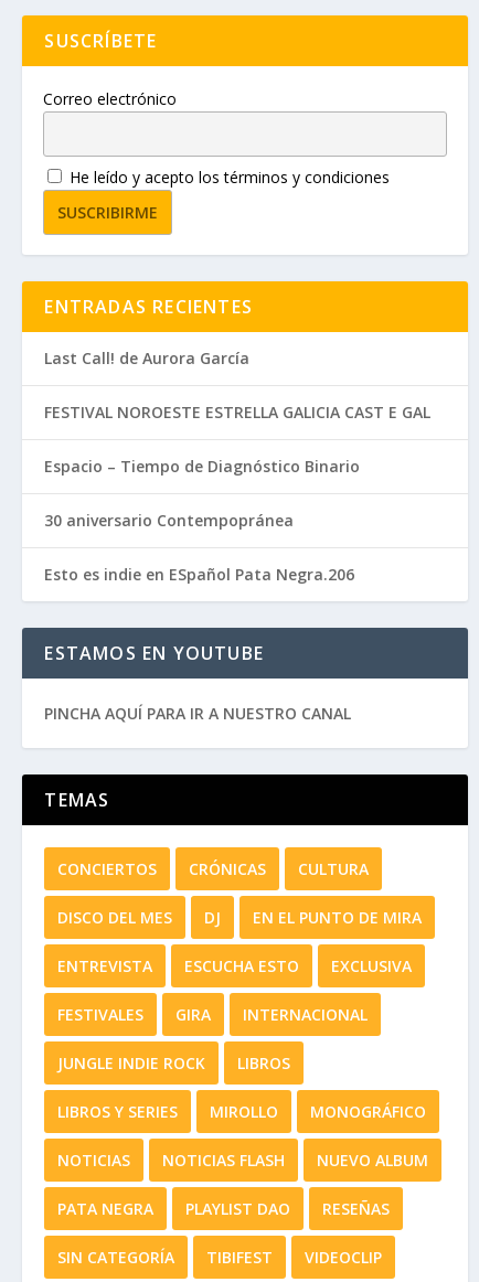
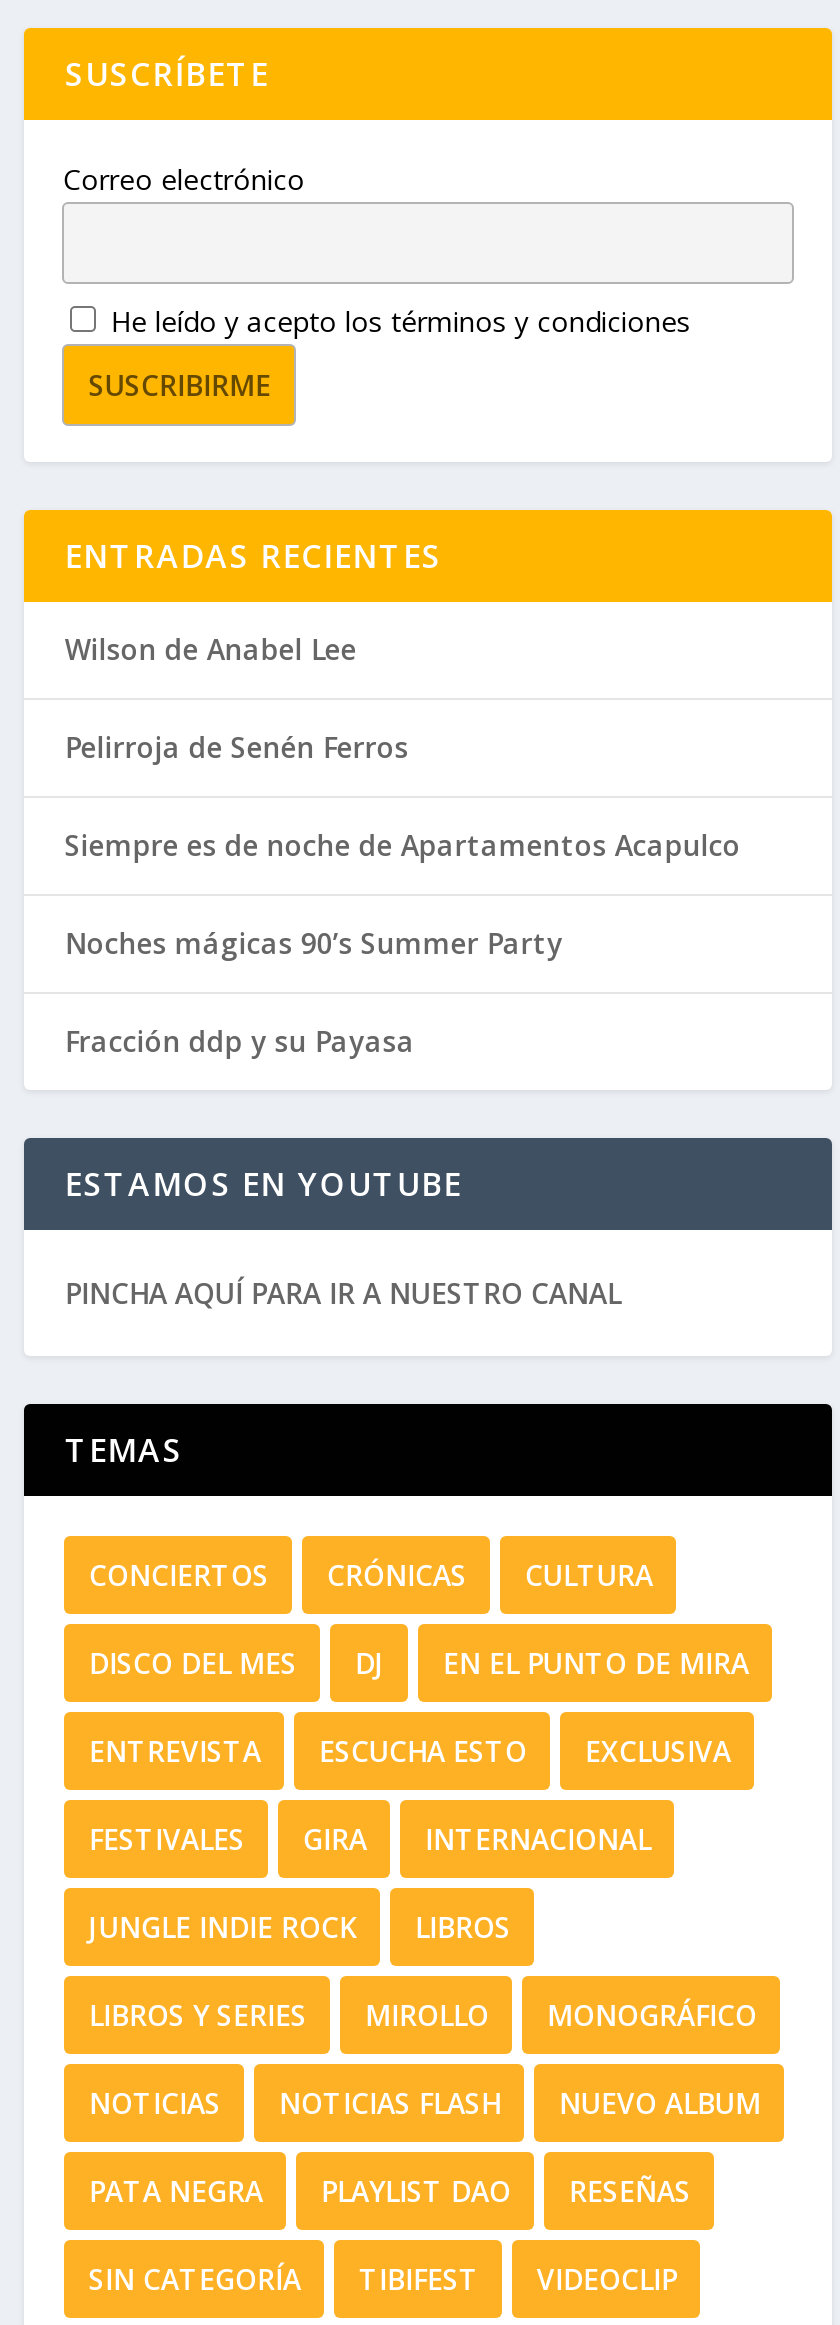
- Last Call! de Aurora García
+ Wilson de Anabel Lee

- FESTIVAL NOROESTE ESTRELLA GALICIA CAST E GAL
+ Pelirroja de Senén Ferros

- Espacio – Tiempo de Diagnóstico Binario
+ Siempre es de noche de Apartamentos Acapulco

- 30 aniversario Contempopránea
+ Noches mágicas 90’s Summer Party

- Esto es indie en ESpañol Pata Negra.206
+ Fracción ddp y su Payasa
